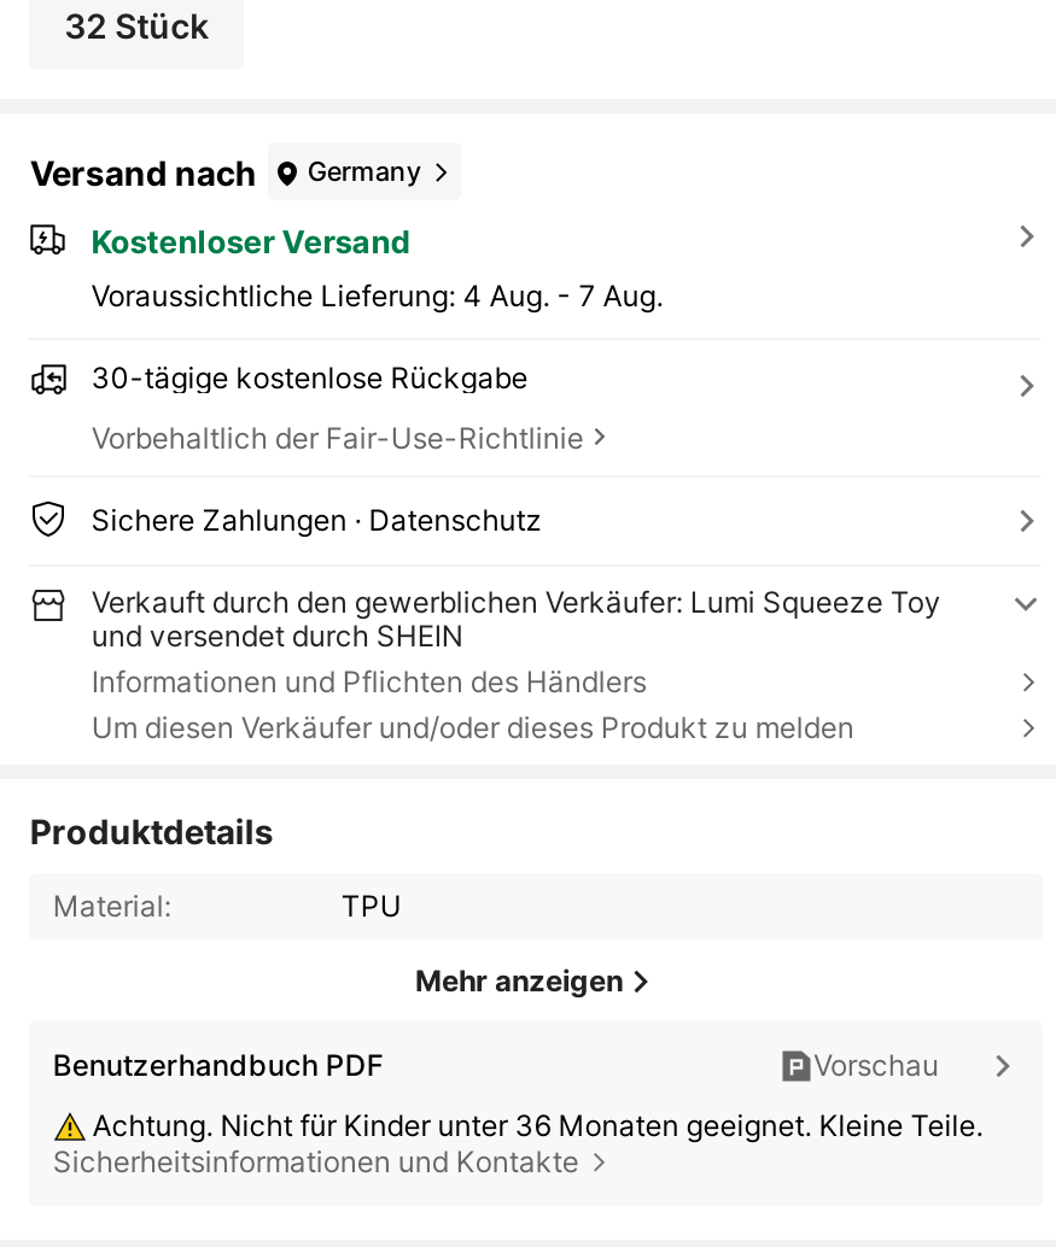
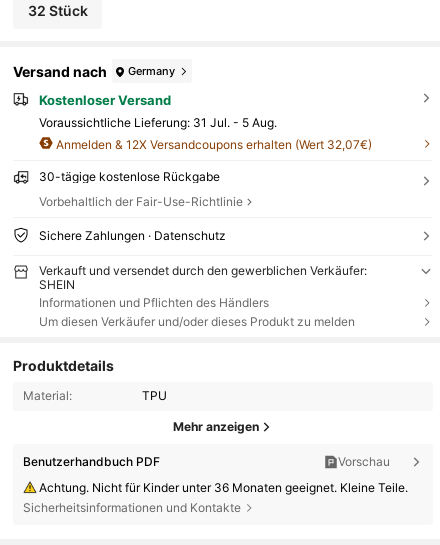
- Voraussichtliche Lieferung: 4 Aug. - 7 Aug.
+ Voraussichtliche Lieferung: 31 Jul. - 5 Aug.
+ Anmelden & 12X Versandcoupons erhalten (Wert 32,07€)

- Verkauft durch den gewerblichen Verkäufer: Lumi Squeeze Toy
- und versendet durch SHEIN
+ Verkauft und versendet durch den gewerblichen Verkäufer:
+ SHEIN
